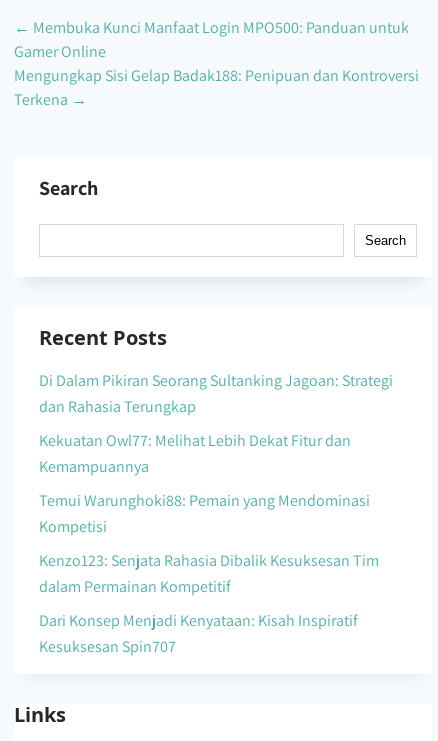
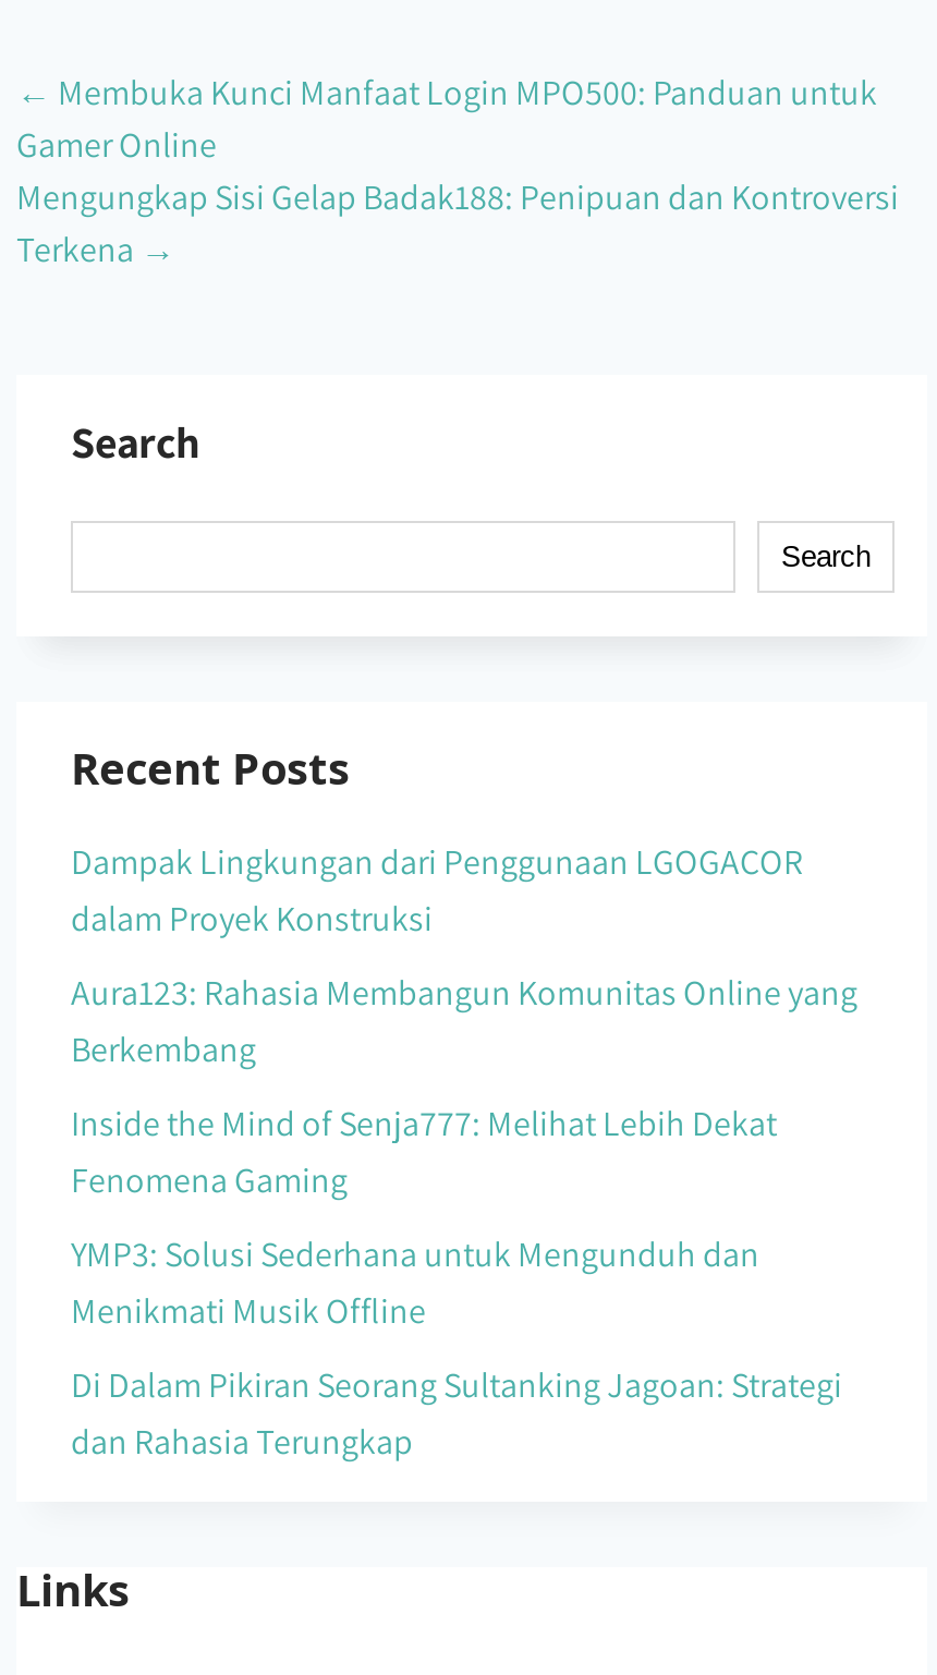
+ Dampak Lingkungan dari Penggunaan LGOGACOR
+ dalam Proyek Konstruksi
+ Aura123: Rahasia Membangun Komunitas Online yang
+ Berkembang
+ Inside the Mind of Senja777: Melihat Lebih Dekat
+ Fenomena Gaming
+ YMP3: Solusi Sederhana untuk Mengunduh dan
+ Menikmati Musik Offline

moved down: Di Dalam Pikiran Seorang Sultanking Jagoan: Strategi | dan Rahasia Terungkap

- Kekuatan Owl77: Melihat Lebih Dekat Fitur dan
- Kemampuannya
- Temui Warunghoki88: Pemain yang Mendominasi
- Kompetisi
- Kenzo123: Senjata Rahasia Dibalik Kesuksesan Tim
- dalam Permainan Kompetitif
- Dari Konsep Menjadi Kenyataan: Kisah Inspiratif
- Kesuksesan Spin707
